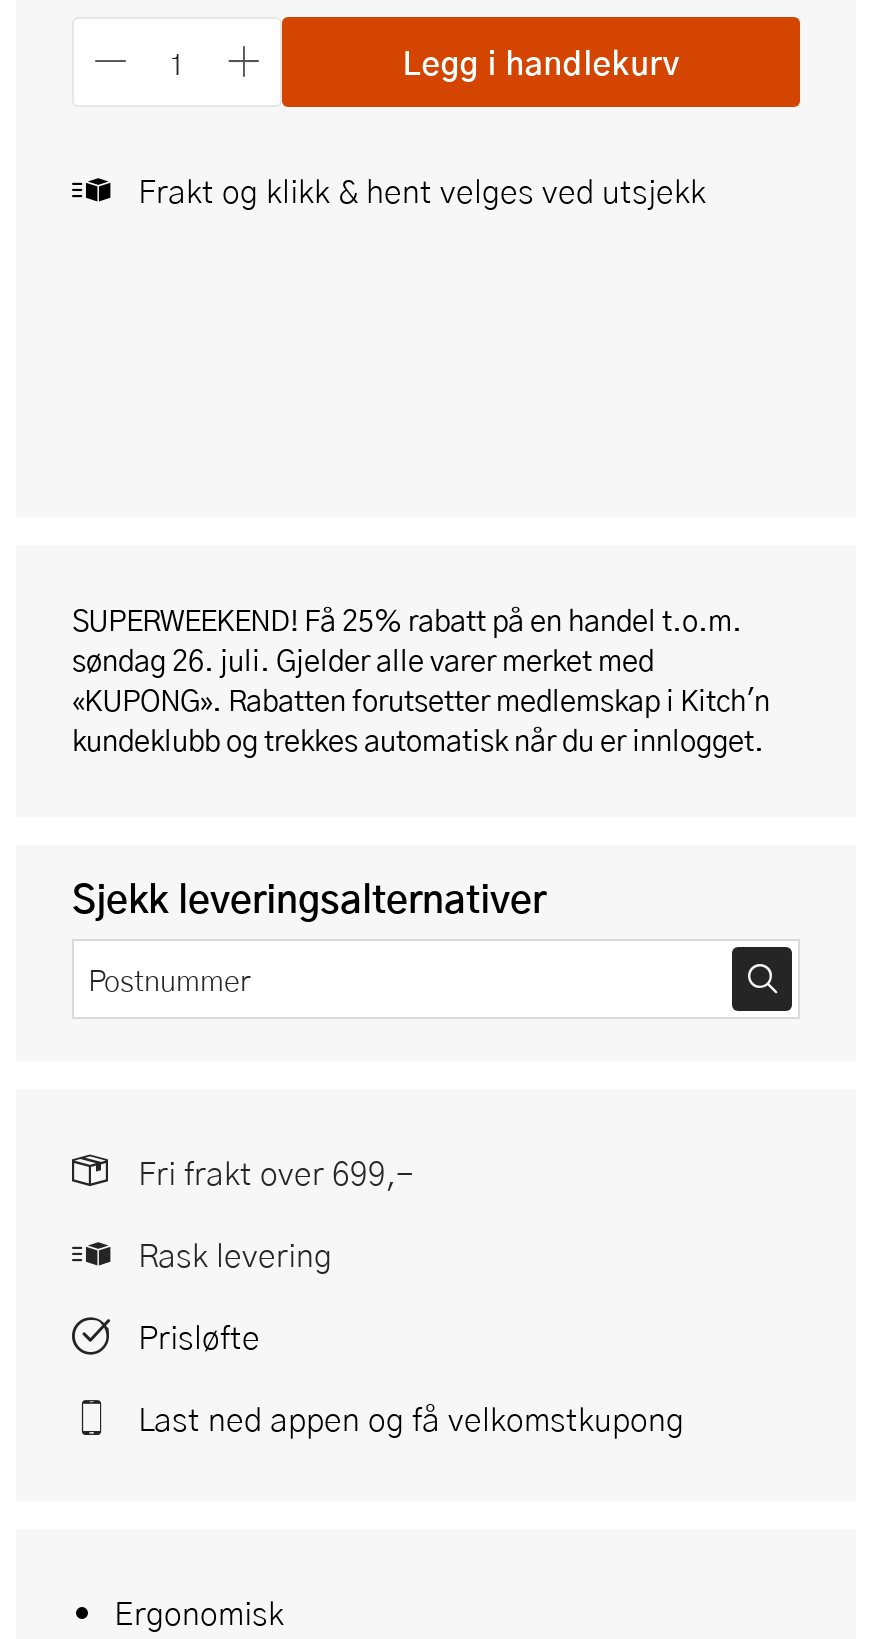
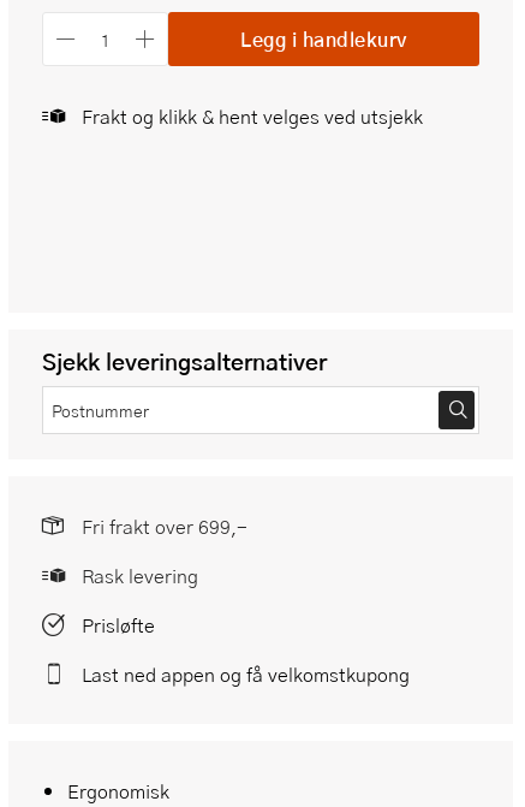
- SUPERWEEKEND! Få 25% rabatt på en handel t.o.m.
- søndag 26. juli. Gjelder alle varer merket med
- «KUPONG». Rabatten forutsetter medlemskap i Kitch'n
- kundeklubb og trekkes automatisk når du er innlogget.
